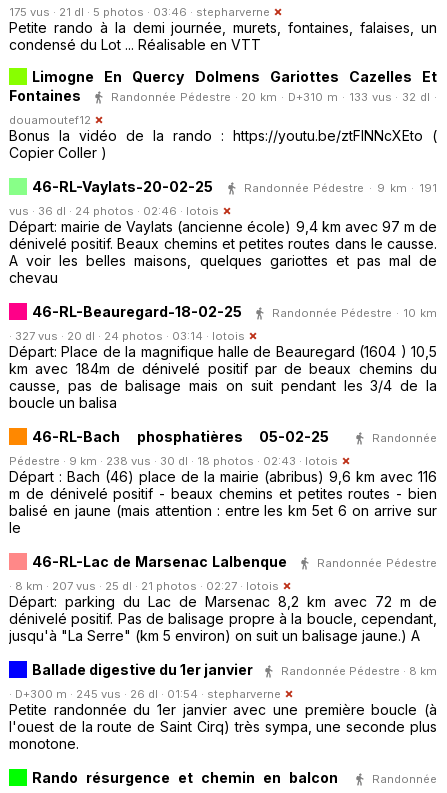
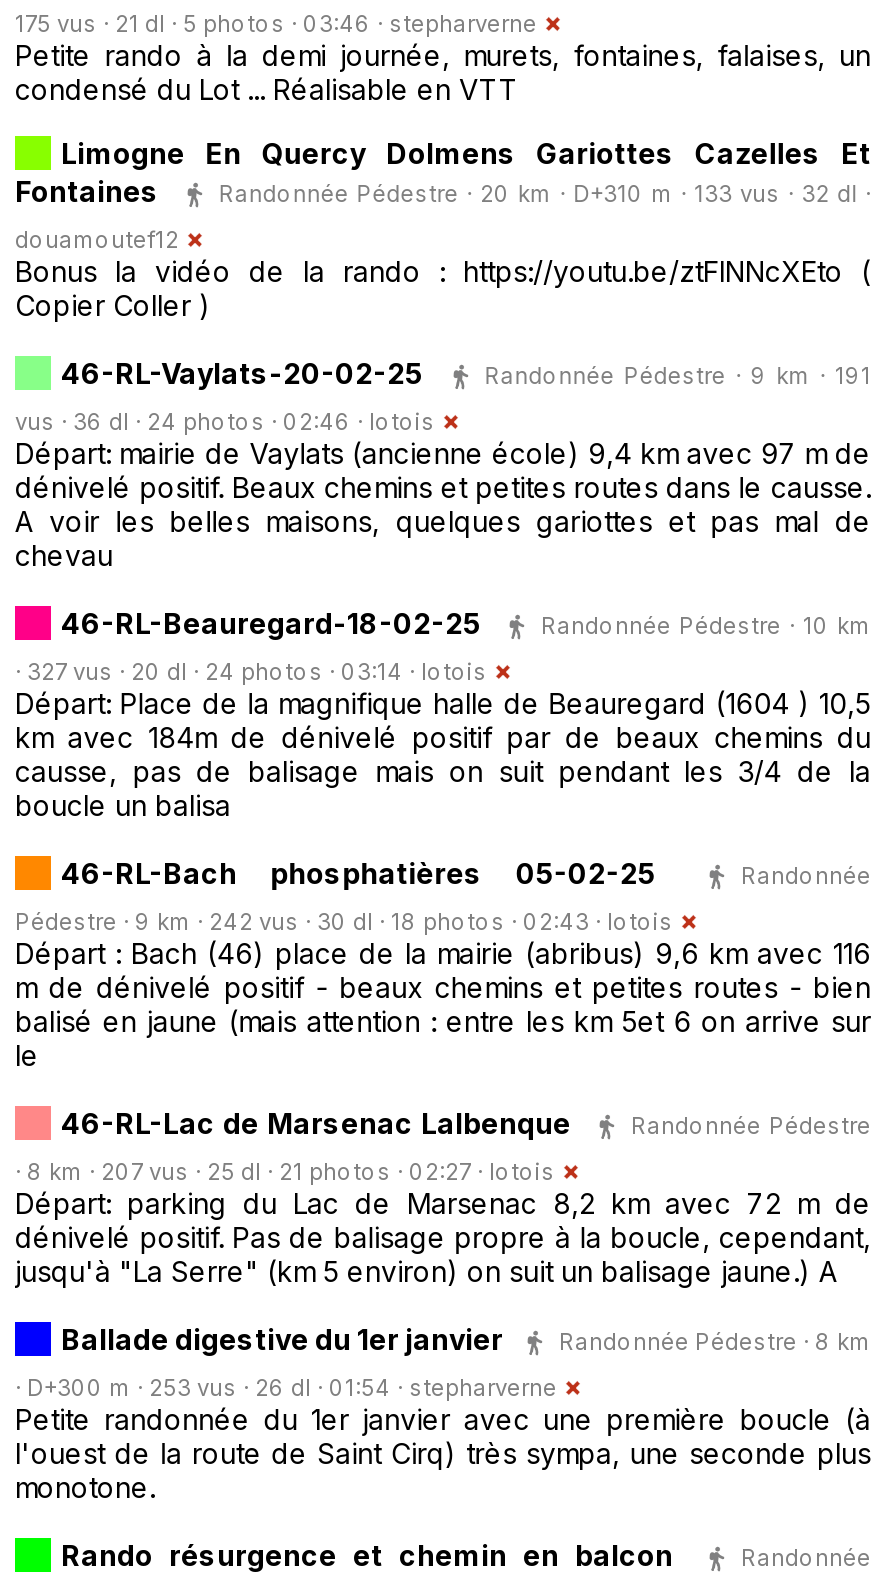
- Pédestre · 9 km · 238 vus · 30 dl · 18 photos · 02:43 · lotois
+ Pédestre · 9 km · 242 vus · 30 dl · 18 photos · 02:43 · lotois

- · D+300 m · 245 vus · 26 dl · 01:54 · stepharverne
+ · D+300 m · 253 vus · 26 dl · 01:54 · stepharverne
